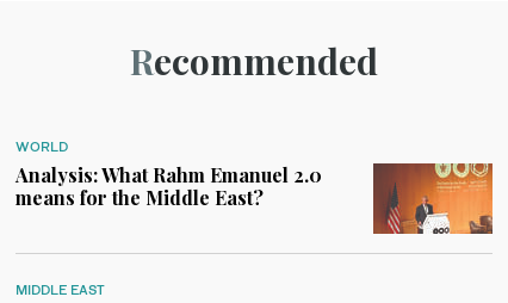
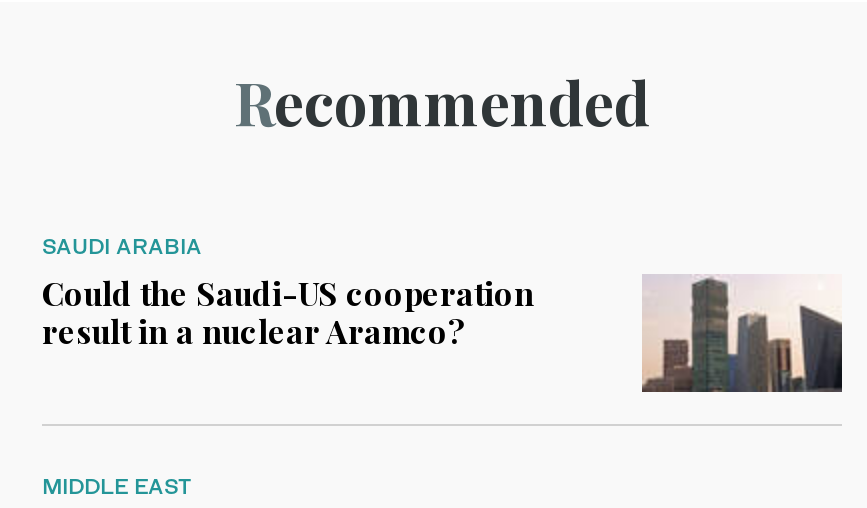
- WORLD
- Analysis: What Rahm Emanuel 2.0
- means for the Middle East?
+ SAUDI ARABIA
+ Could the Saudi-US cooperation
+ result in a nuclear Aramco?

- [image]
+ [image]
